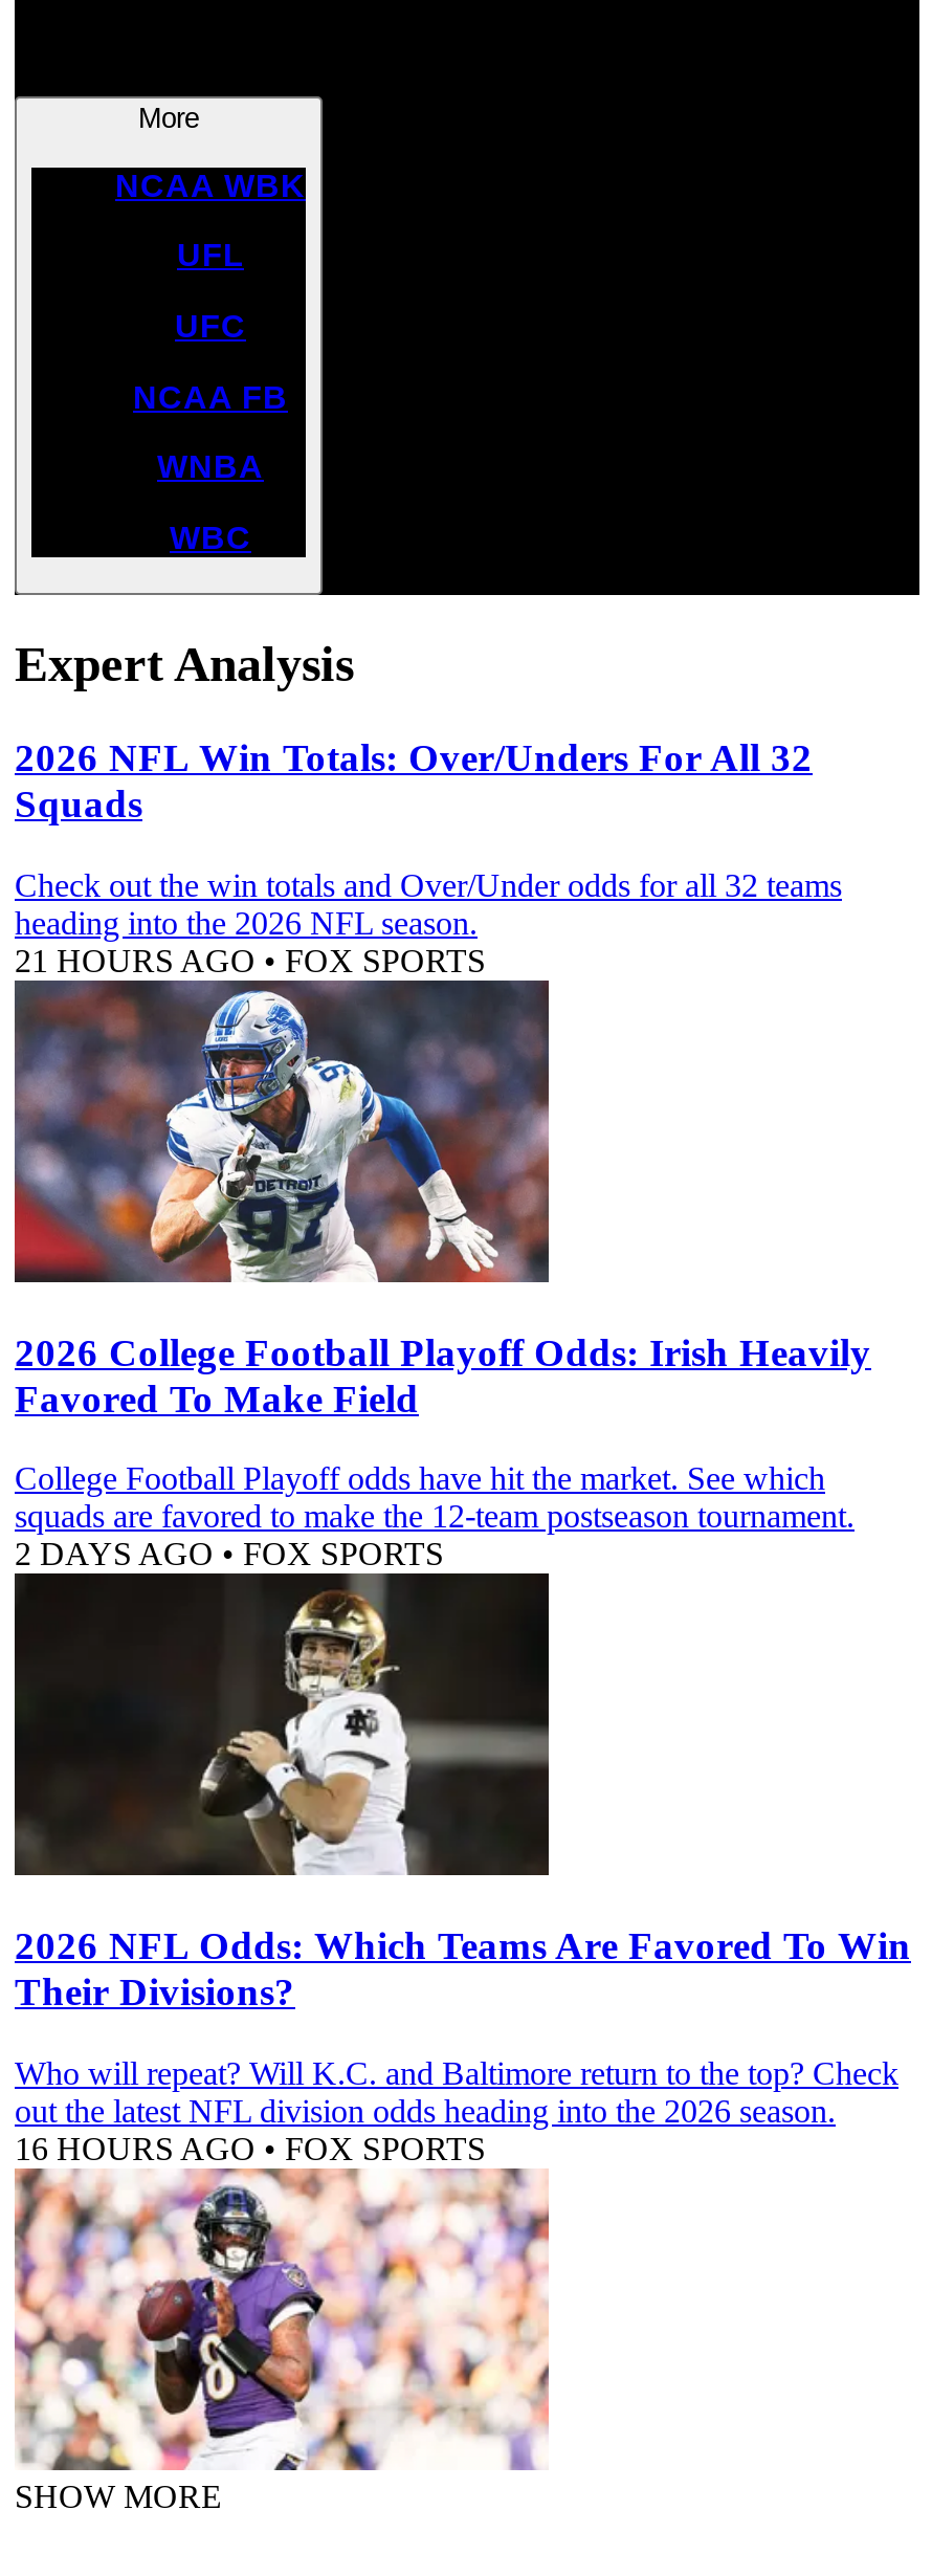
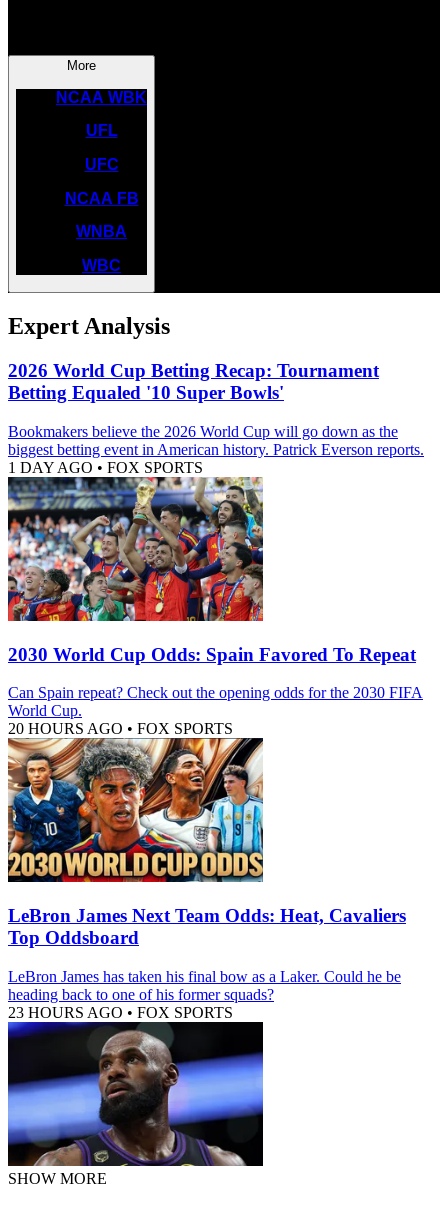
- 2026 NFL Win Totals: Over/Unders For All 32
- Squads
+ 2026 World Cup Betting Recap: Tournament
+ Betting Equaled '10 Super Bowls'

- Check out the win totals and Over/Under odds for all 32 teams
- heading into the 2026 NFL season.
- 21 HOURS AGO • FOX SPORTS
+ Bookmakers believe the 2026 World Cup will go down as the
+ biggest betting event in American history. Patrick Everson reports.
+ 1 DAY AGO • FOX SPORTS

- [image]
- 2026 College Football Playoff Odds: Irish Heavily
- Favored To Make Field
+ [image]
+ 2030 World Cup Odds: Spain Favored To Repeat

- College Football Playoff odds have hit the market. See which
- squads are favored to make the 12-team postseason tournament.
- 2 DAYS AGO • FOX SPORTS
+ Can Spain repeat? Check out the opening odds for the 2030 FIFA
+ World Cup.
+ 20 HOURS AGO • FOX SPORTS

- [image]
- 2026 NFL Odds: Which Teams Are Favored To Win
- Their Divisions?
+ [image]
+ LeBron James Next Team Odds: Heat, Cavaliers
+ Top Oddsboard

- Who will repeat? Will K.C. and Baltimore return to the top? Check
- out the latest NFL division odds heading into the 2026 season.
- 16 HOURS AGO • FOX SPORTS
+ LeBron James has taken his final bow as a Laker. Could he be
+ heading back to one of his former squads?
+ 23 HOURS AGO • FOX SPORTS

- [image]
+ [image]
